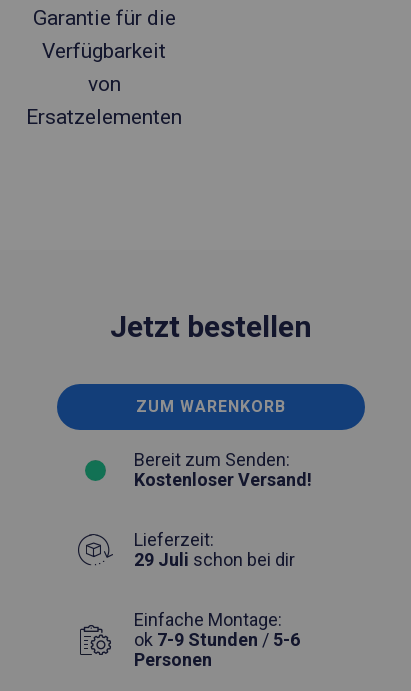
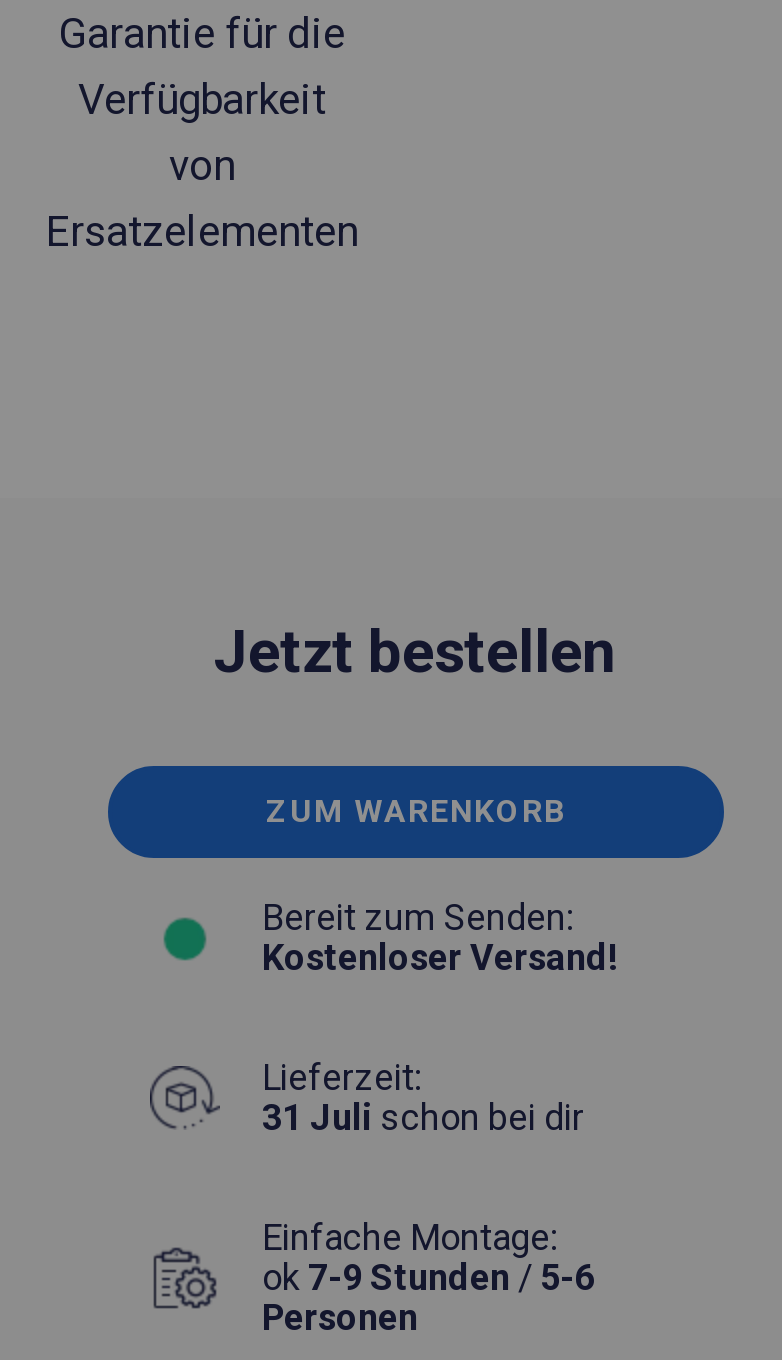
- 29 Juli schon bei dir
+ 31 Juli schon bei dir
